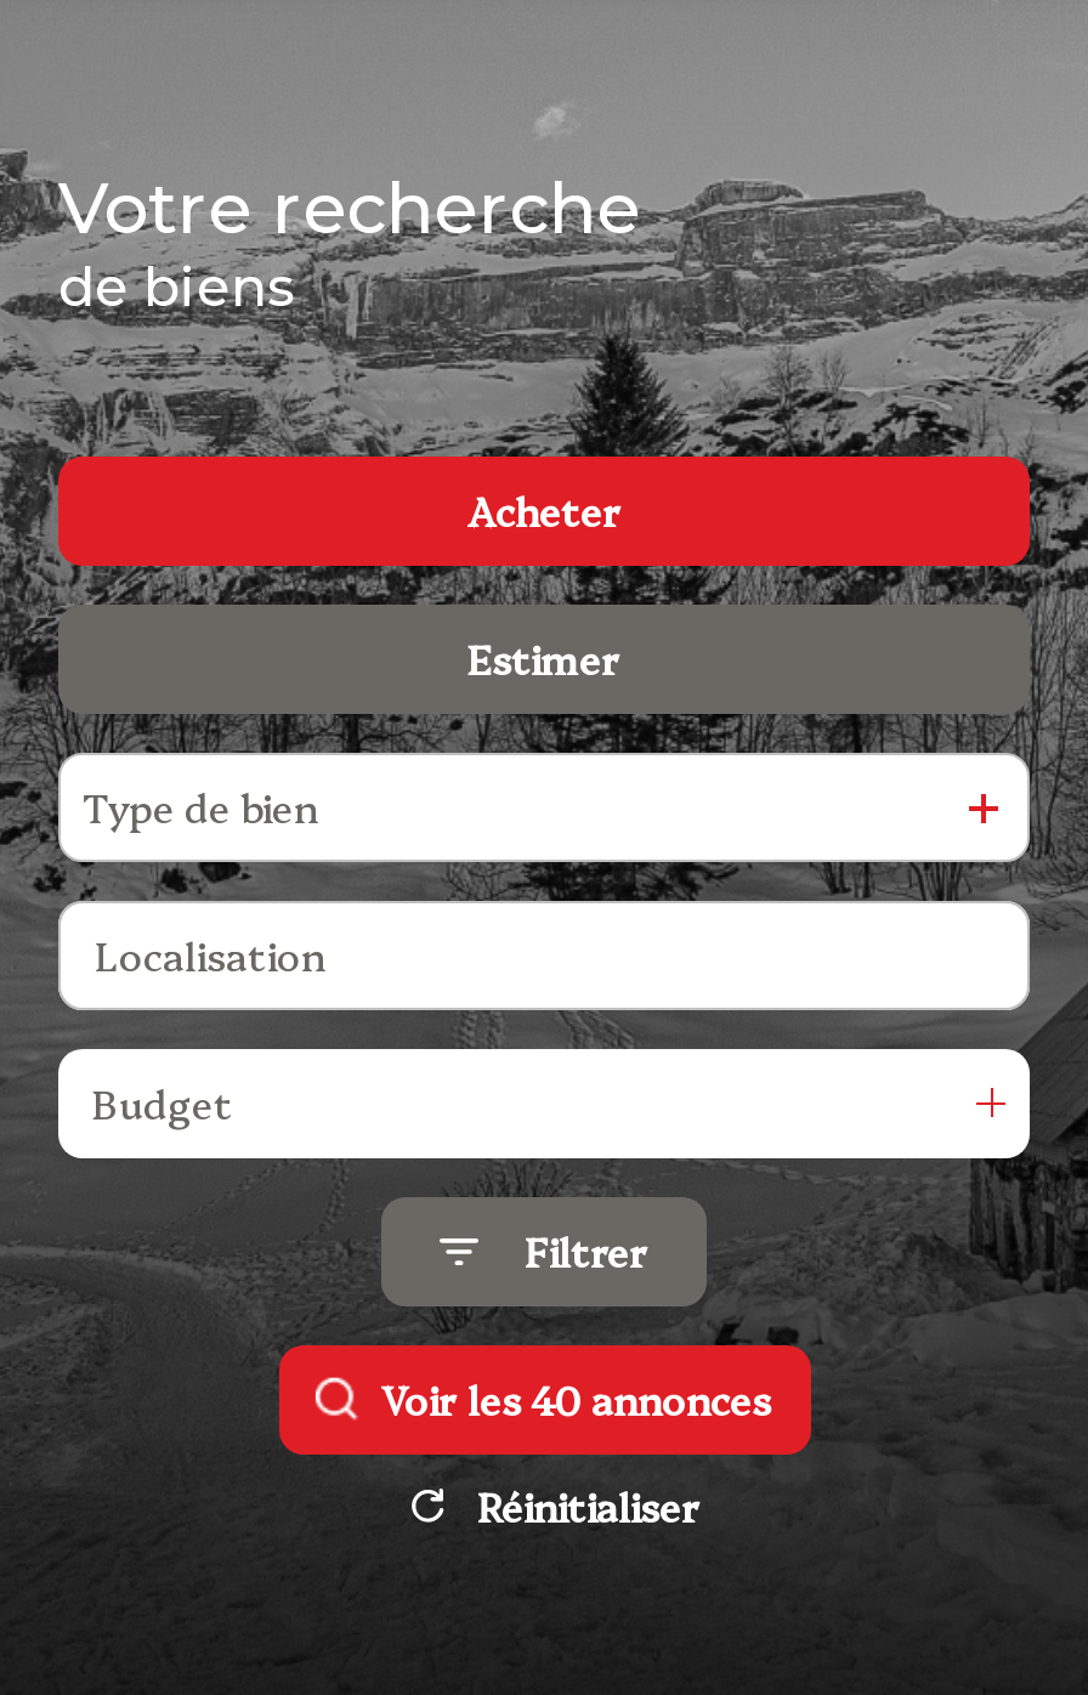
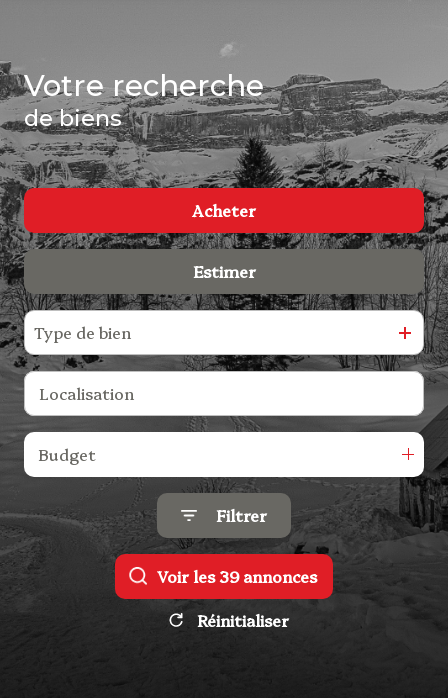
- Voir les 40 annonces
+ Voir les 39 annonces
